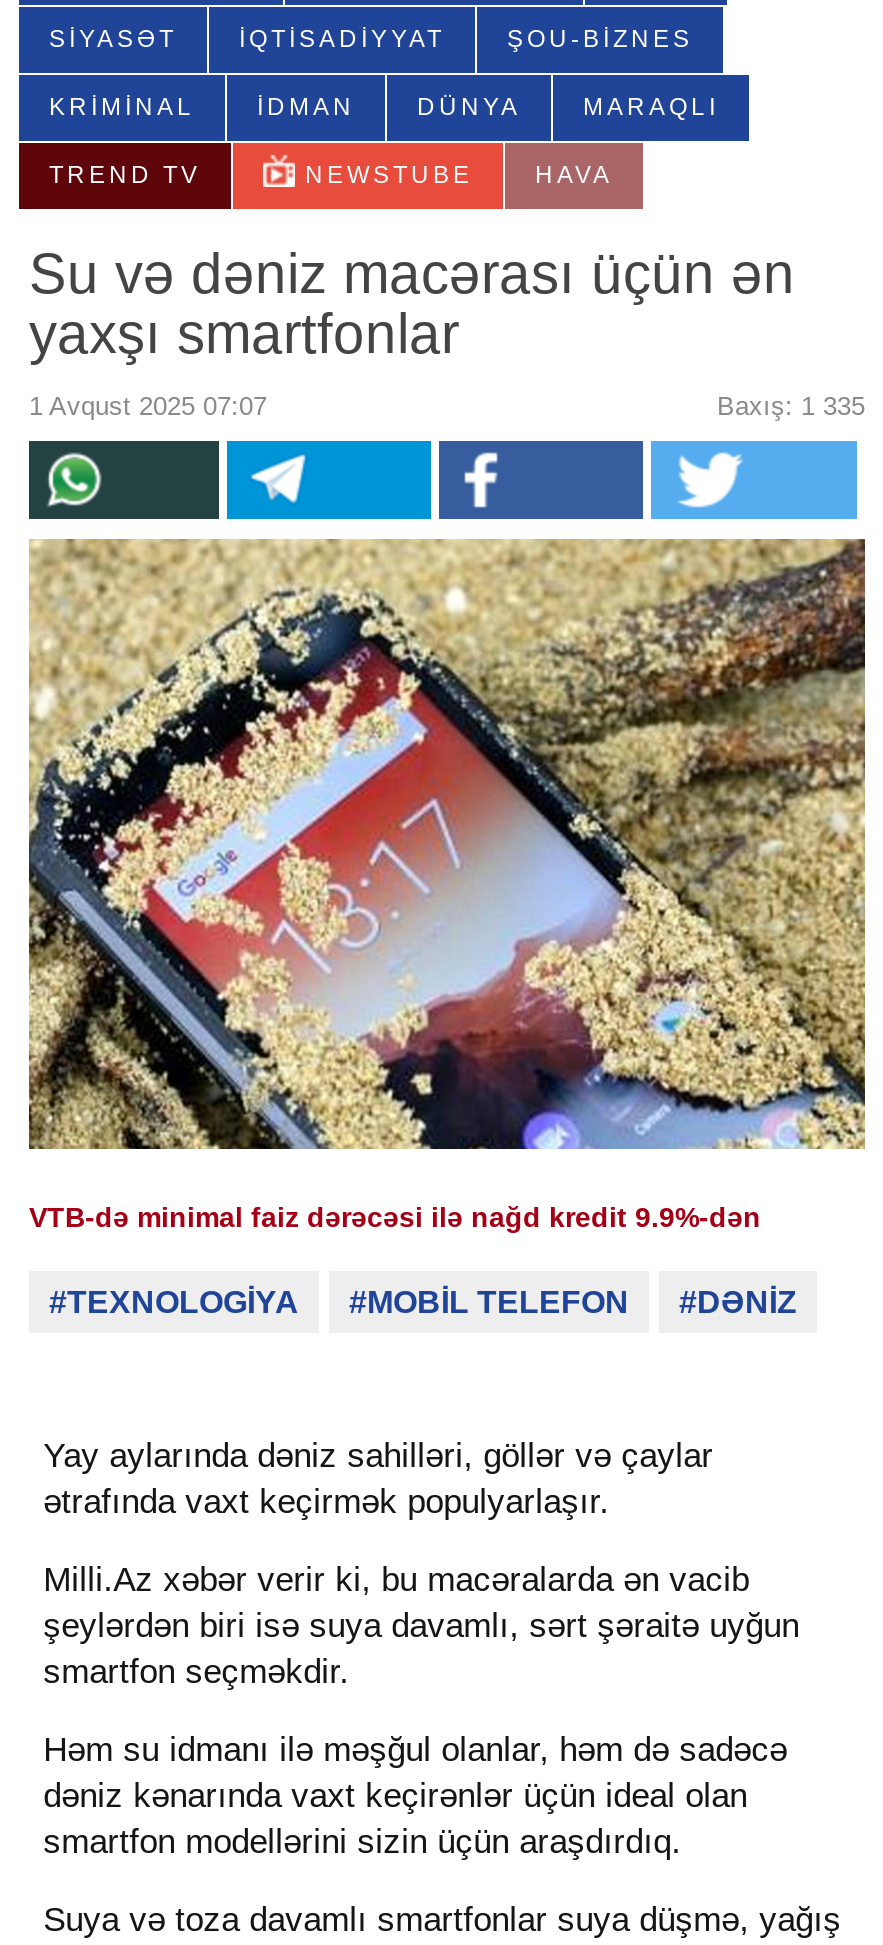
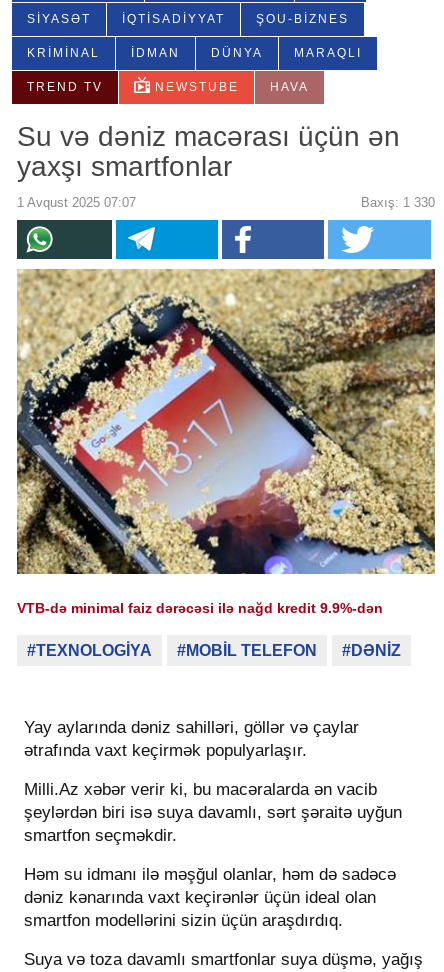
- Baxış: 1 335
+ Baxış: 1 330
